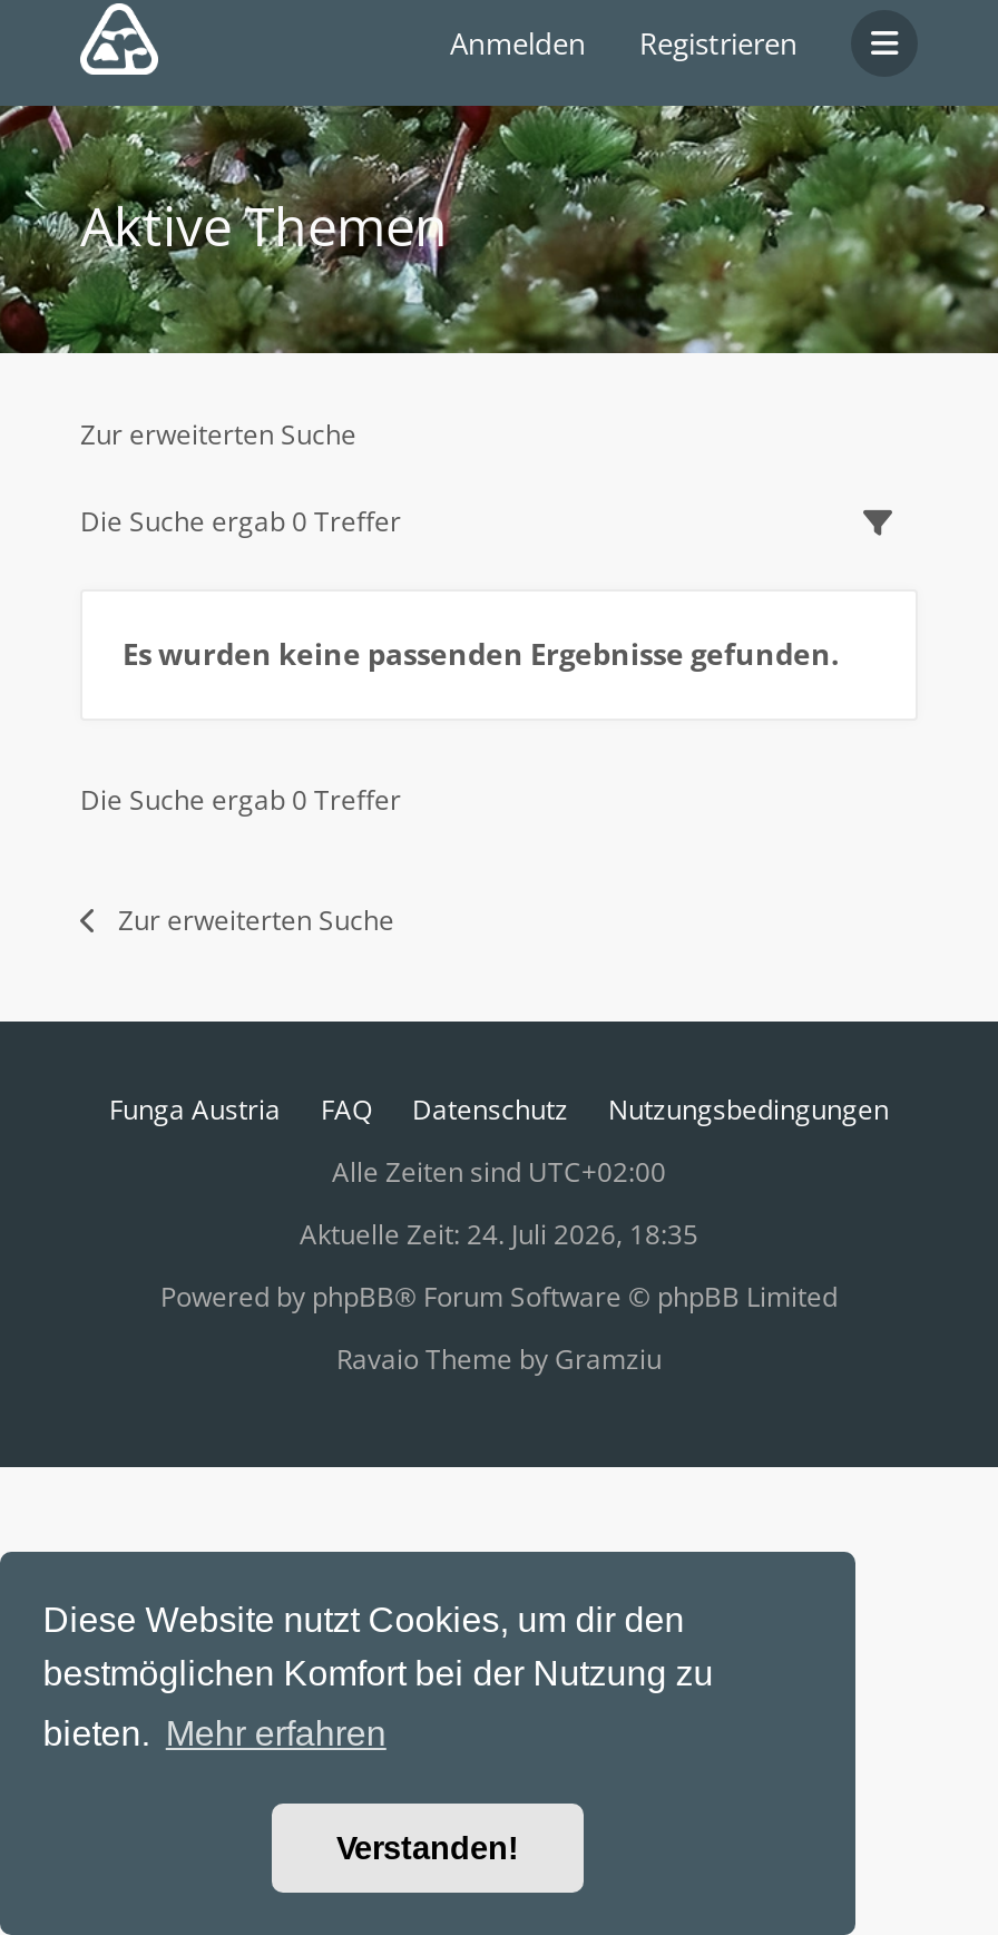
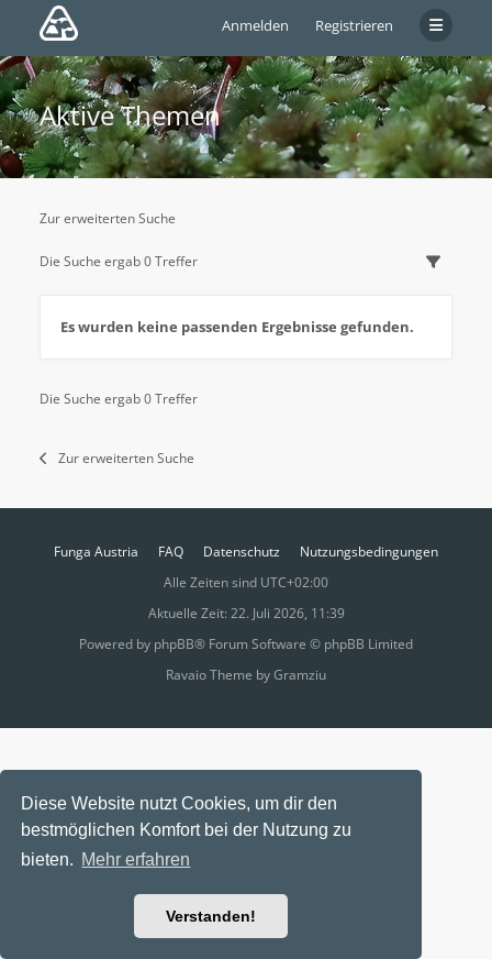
- Aktuelle Zeit: 24. Juli 2026, 18:35
+ Aktuelle Zeit: 22. Juli 2026, 11:39
